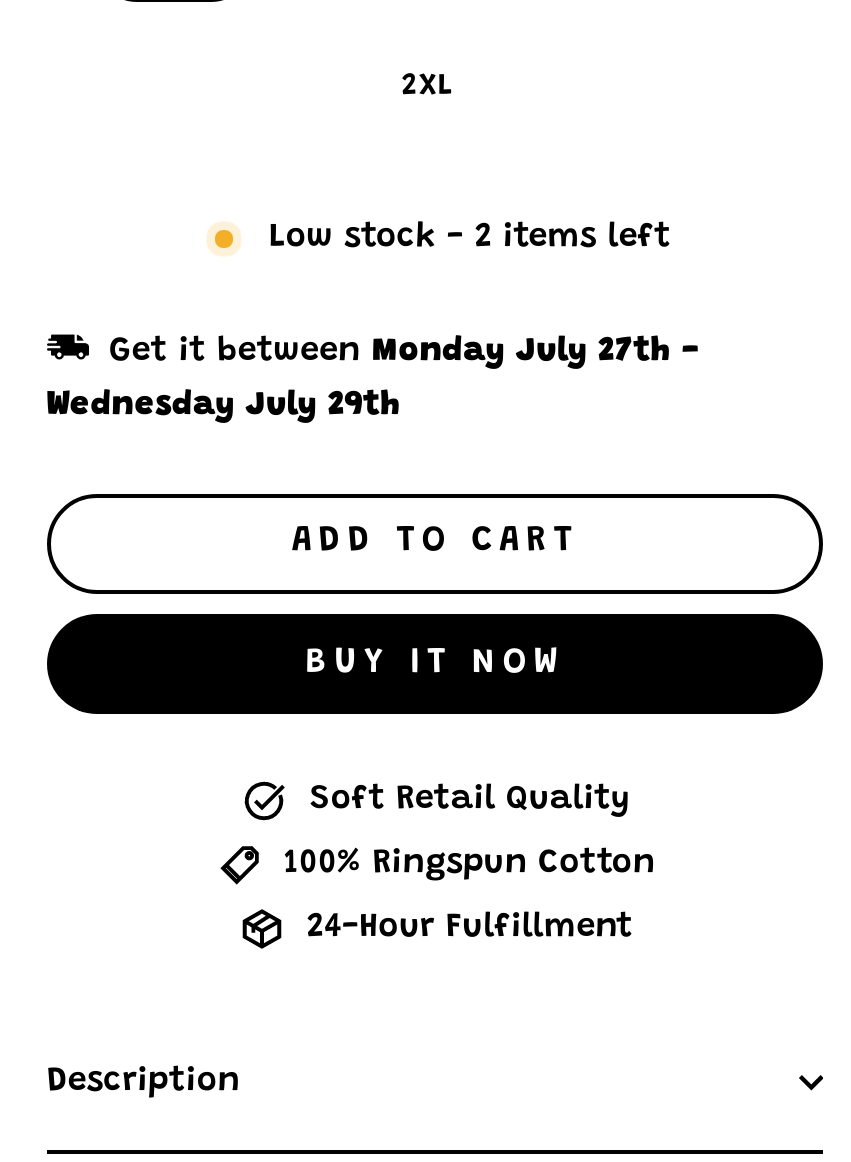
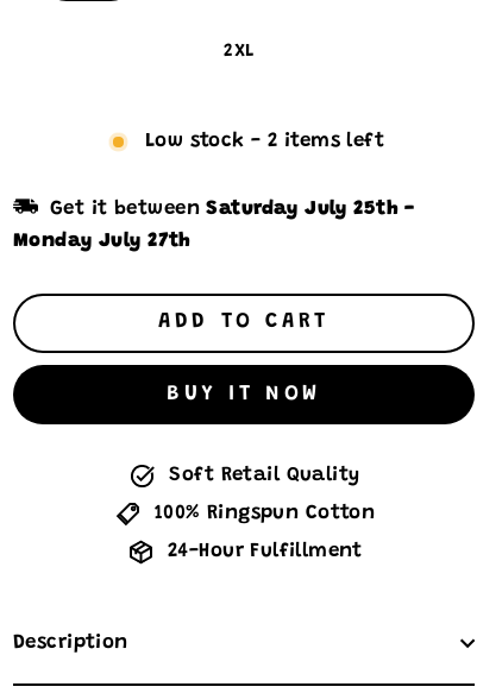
- Get it between Monday July 27th -
+ Get it between Saturday July 25th -

- Wednesday July 29th
+ Monday July 27th
